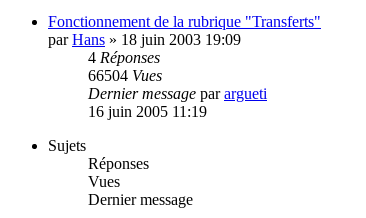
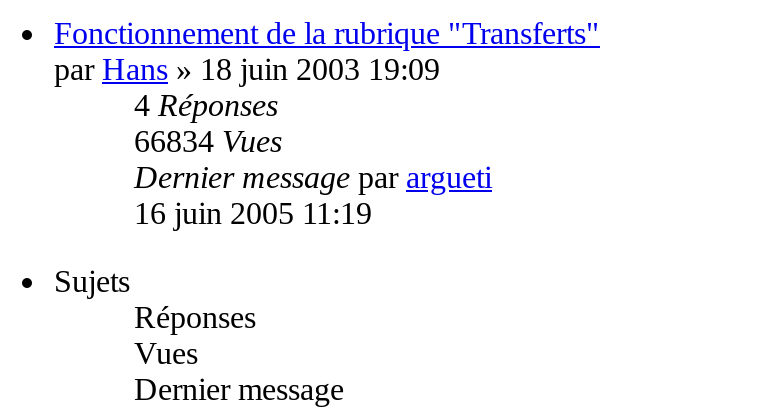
- 66504 Vues
+ 66834 Vues
